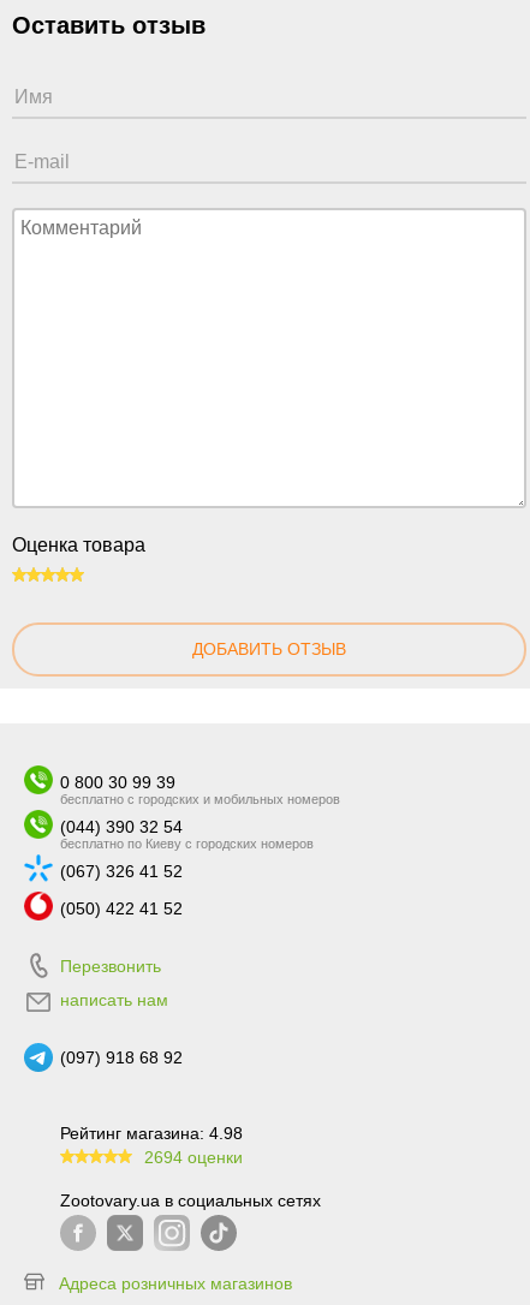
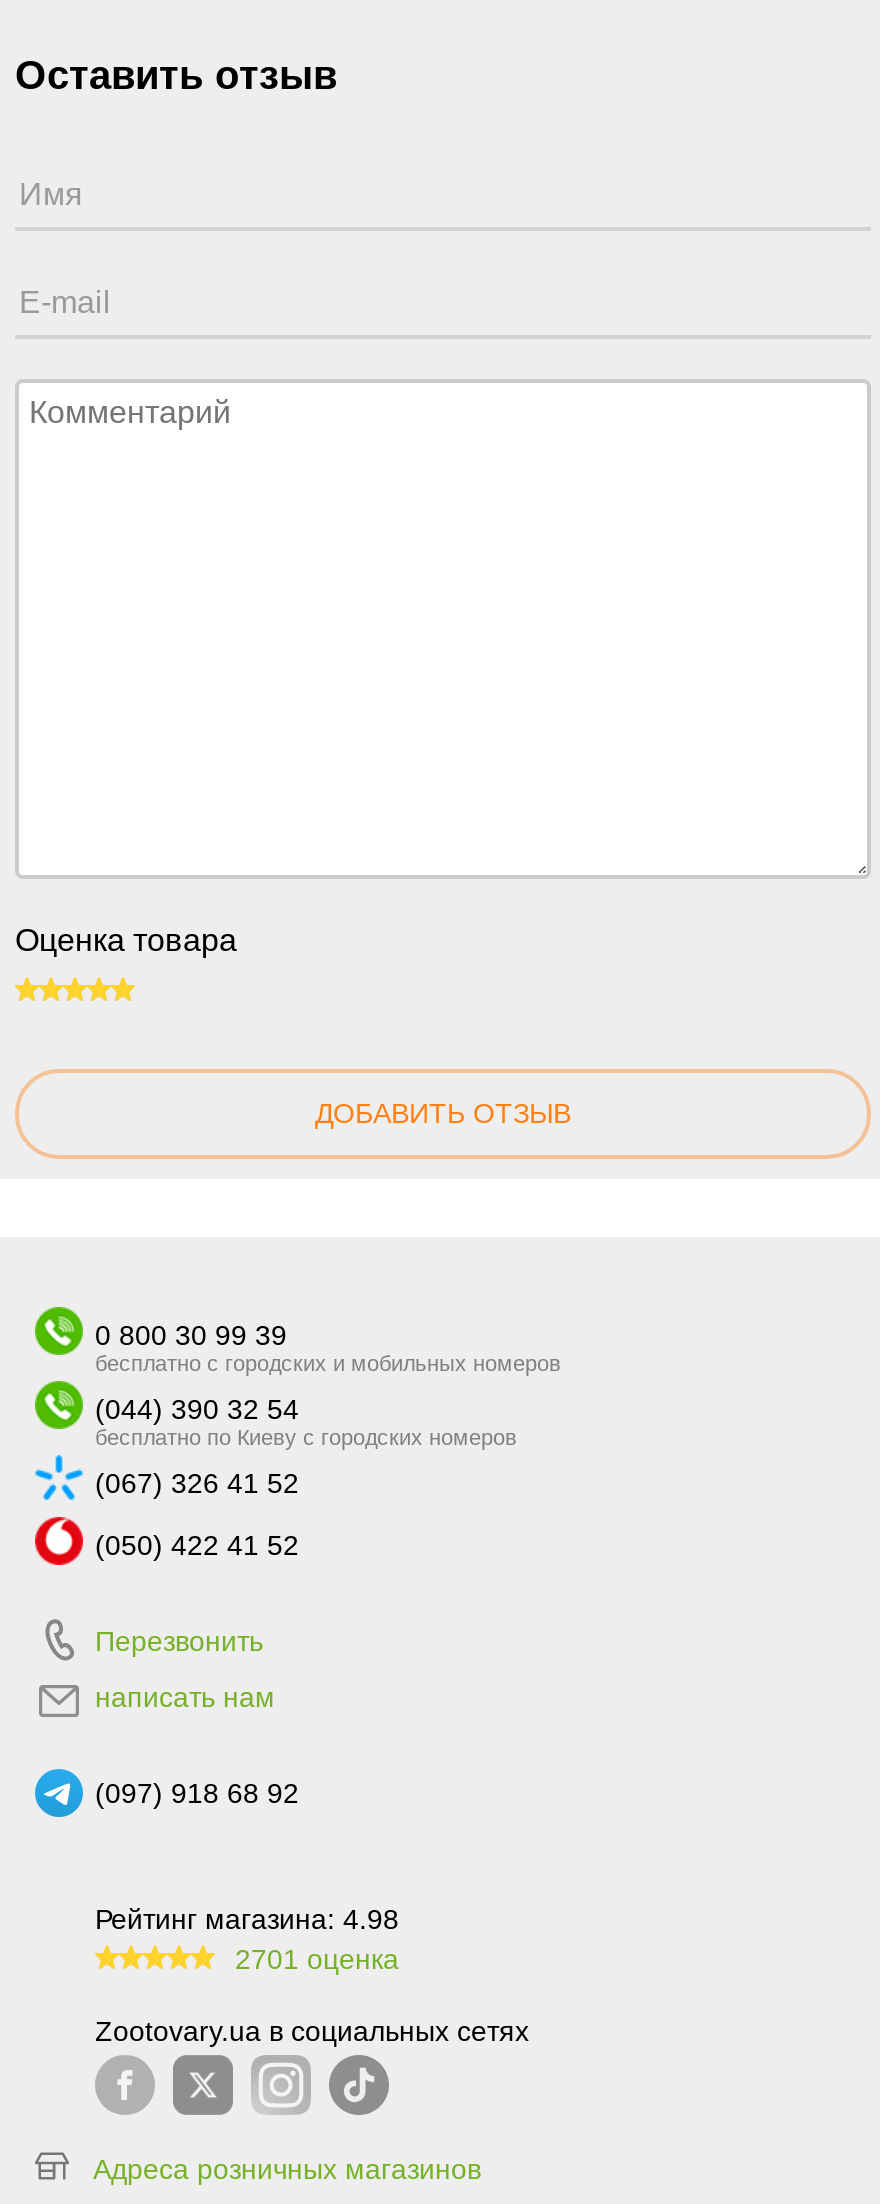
- 2694 оценки
+ 2701 оценка
